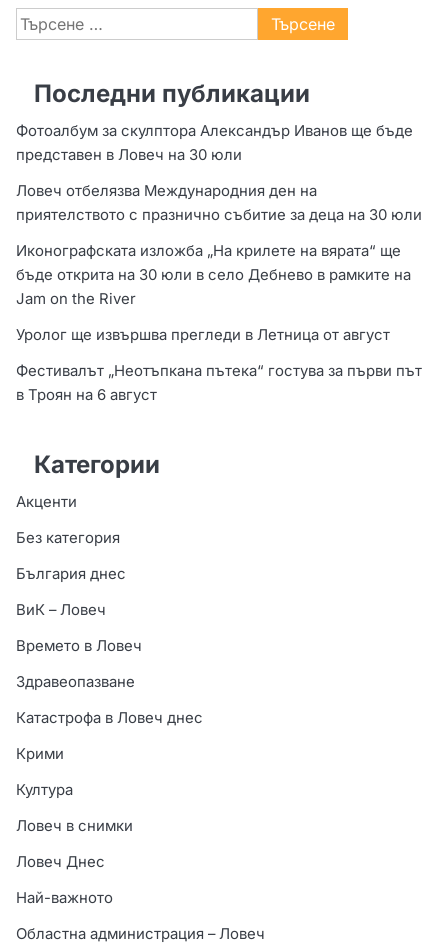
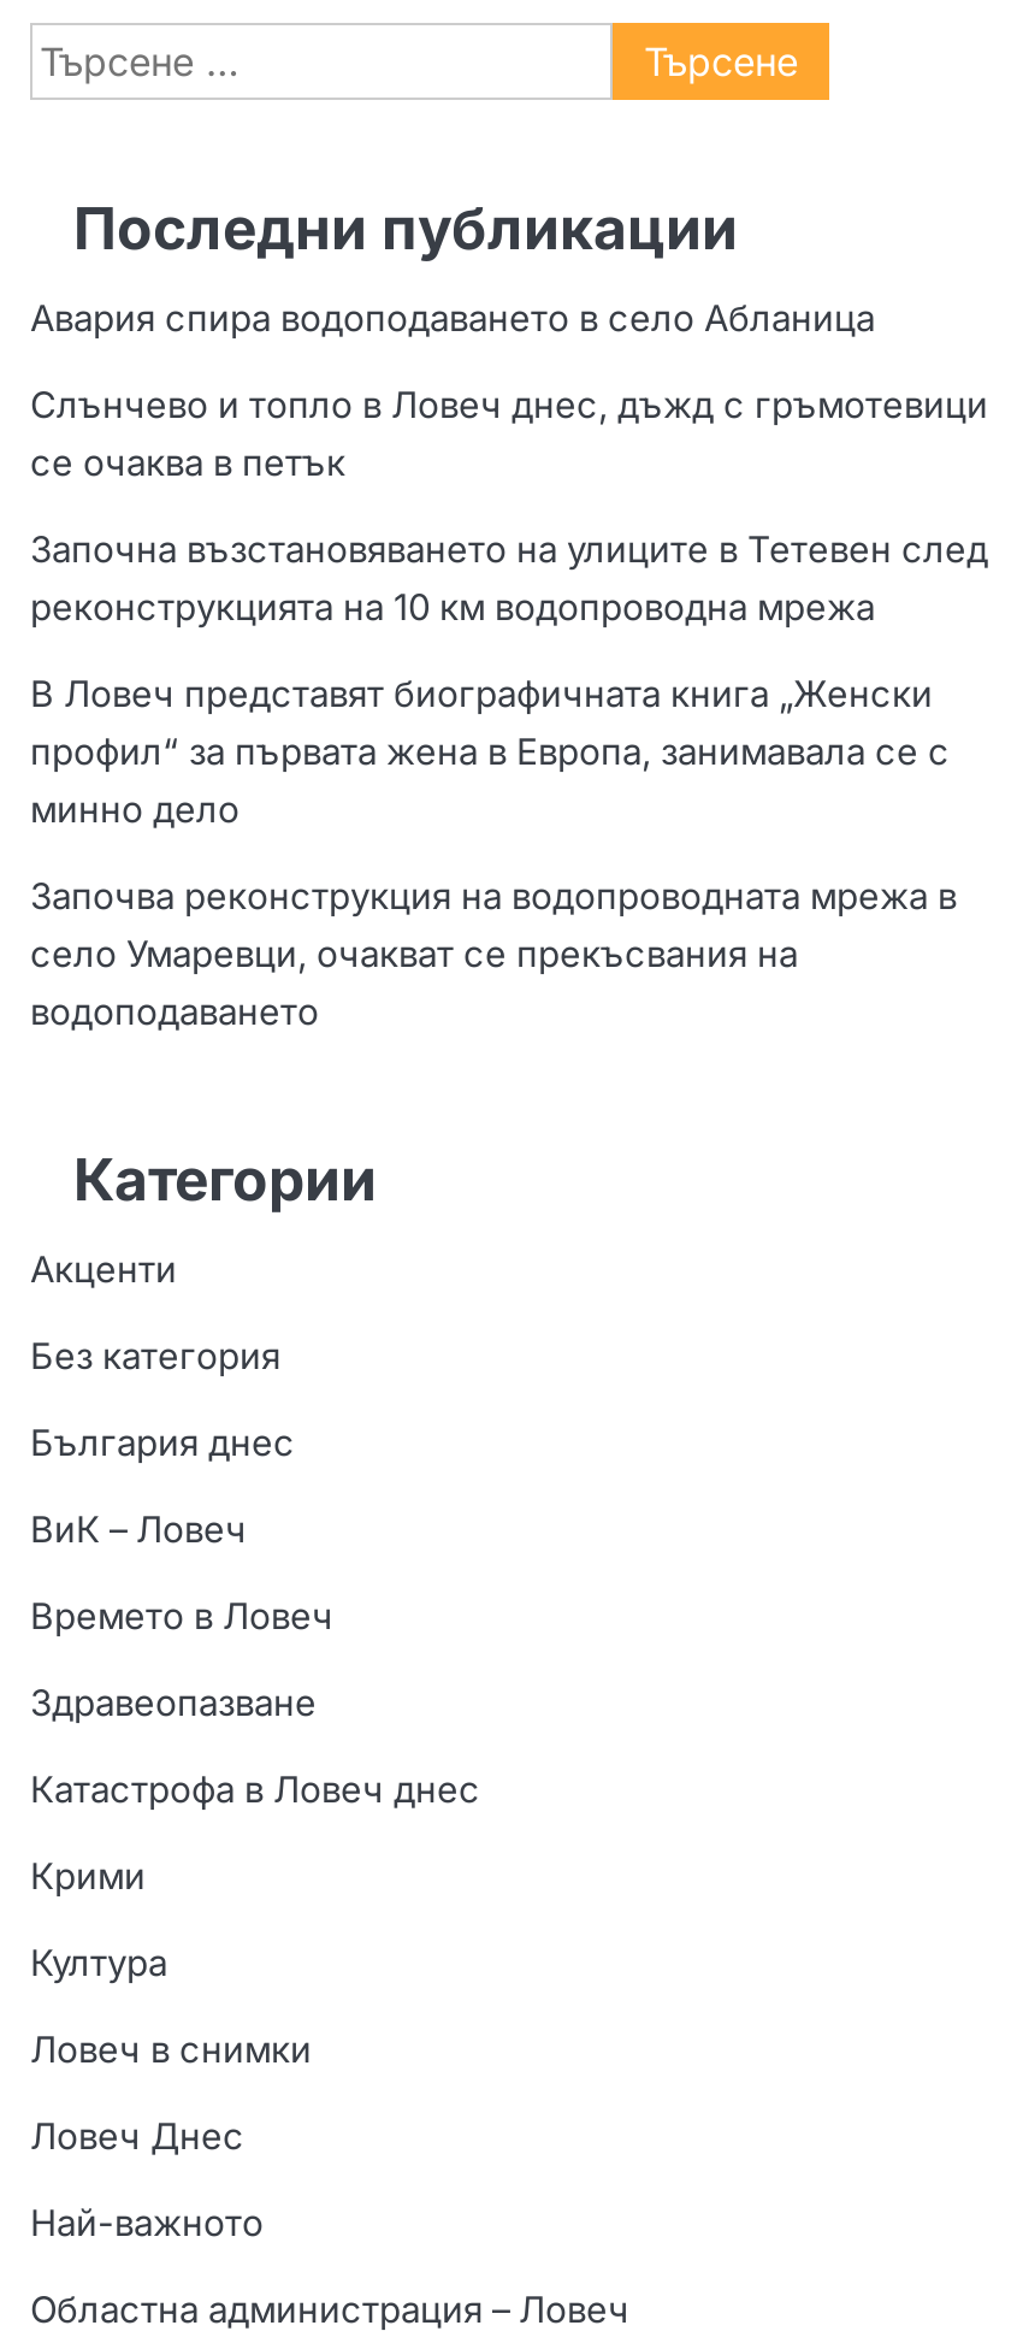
- Фотоалбум за скулптора Александър Иванов ще бъде
- представен в Ловеч на 30 юли
+ Авария спира водоподаването в село Абланица

- Ловеч отбелязва Международния ден на
- приятелството с празнично събитие за деца на 30 юли
+ Слънчево и топло в Ловеч днес, дъжд с гръмотевици
+ се очаква в петък

- Иконографската изложба „На крилете на вярата“ ще
- бъде открита на 30 юли в село Дебнево в рамките на
- Jam on the River
+ Започна възстановяването на улиците в Тетевен след
+ реконструкцията на 10 км водопроводна мрежа

- Уролог ще извършва прегледи в Летница от август
+ В Ловеч представят биографичната книга „Женски
+ профил“ за първата жена в Европа, занимавала се с
+ минно дело

- Фестивалът „Неотъпкана пътека“ гостува за първи път
- в Троян на 6 август
+ Започва реконструкция на водопроводната мрежа в
+ село Умаревци, очакват се прекъсвания на
+ водоподаването
